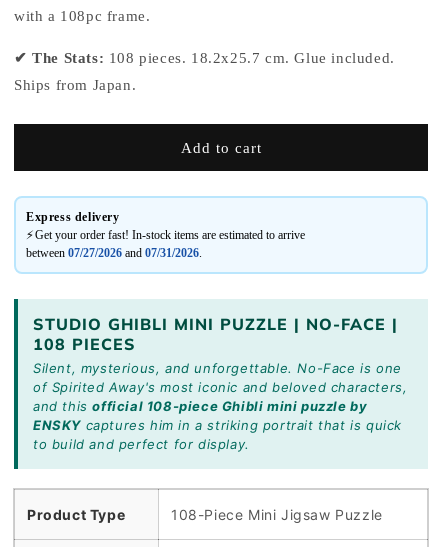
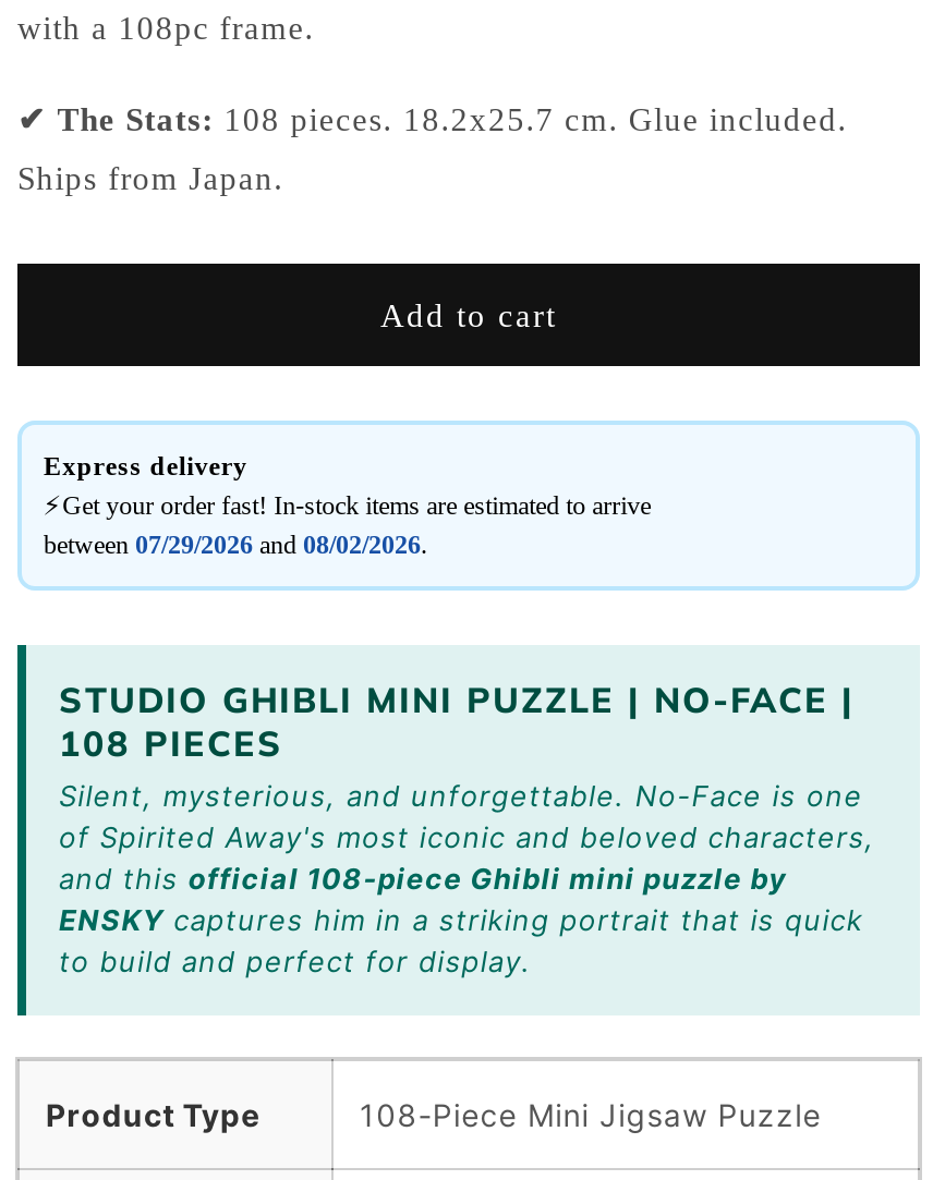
- between 07/27/2026 and 07/31/2026.
+ between 07/29/2026 and 08/02/2026.
